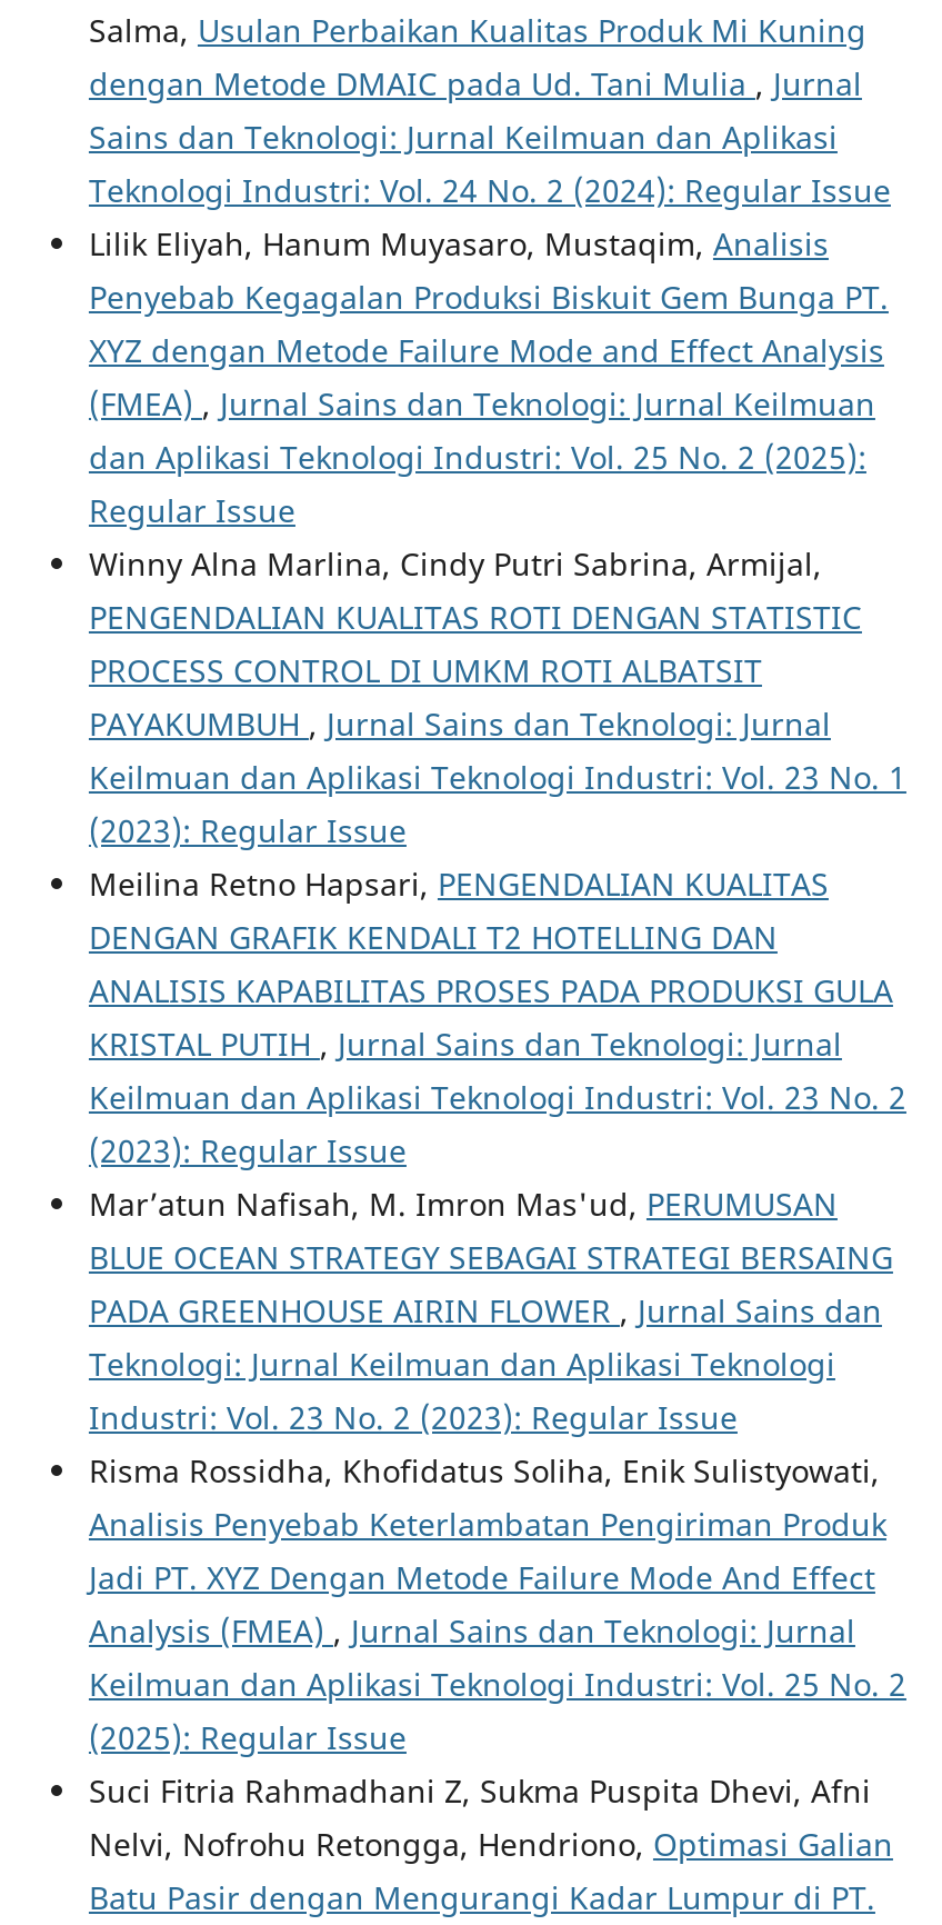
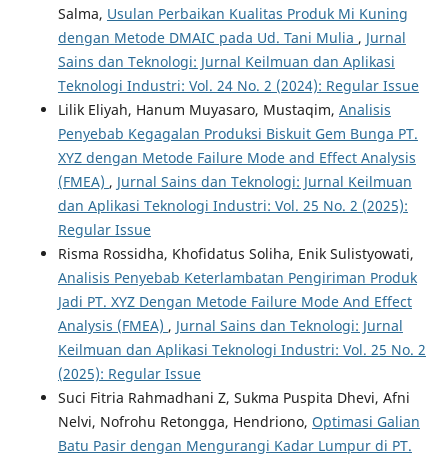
- Winny Alna Marlina, Cindy Putri Sabrina, Armijal,
- PENGENDALIAN KUALITAS ROTI DENGAN STATISTIC
- PROCESS CONTROL DI UMKM ROTI ALBATSIT
- PAYAKUMBUH, Jurnal Sains dan Teknologi: Jurnal
- Keilmuan dan Aplikasi Teknologi Industri: Vol. 23 No. 1
- (2023): Regular Issue
- Meilina Retno Hapsari, PENGENDALIAN KUALITAS
- DENGAN GRAFIK KENDALI T2 HOTELLING DAN
- ANALISIS KAPABILITAS PROSES PADA PRODUKSI GULA
- KRISTAL PUTIH, Jurnal Sains dan Teknologi: Jurnal
- Keilmuan dan Aplikasi Teknologi Industri: Vol. 23 No. 2
- (2023): Regular Issue
- Mar’atun Nafisah, M. Imron Mas'ud, PERUMUSAN
- BLUE OCEAN STRATEGY SEBAGAI STRATEGI BERSAING
- PADA GREENHOUSE AIRIN FLOWER, Jurnal Sains dan
- Teknologi: Jurnal Keilmuan dan Aplikasi Teknologi
- Industri: Vol. 23 No. 2 (2023): Regular Issue
